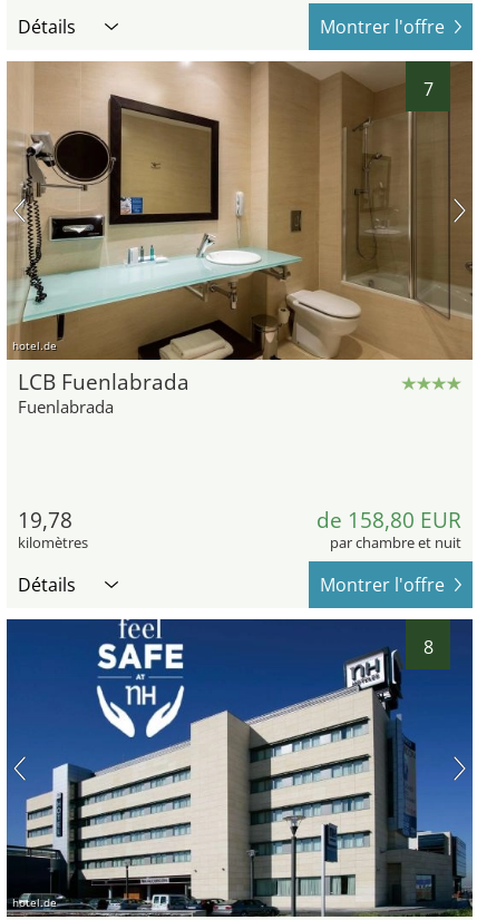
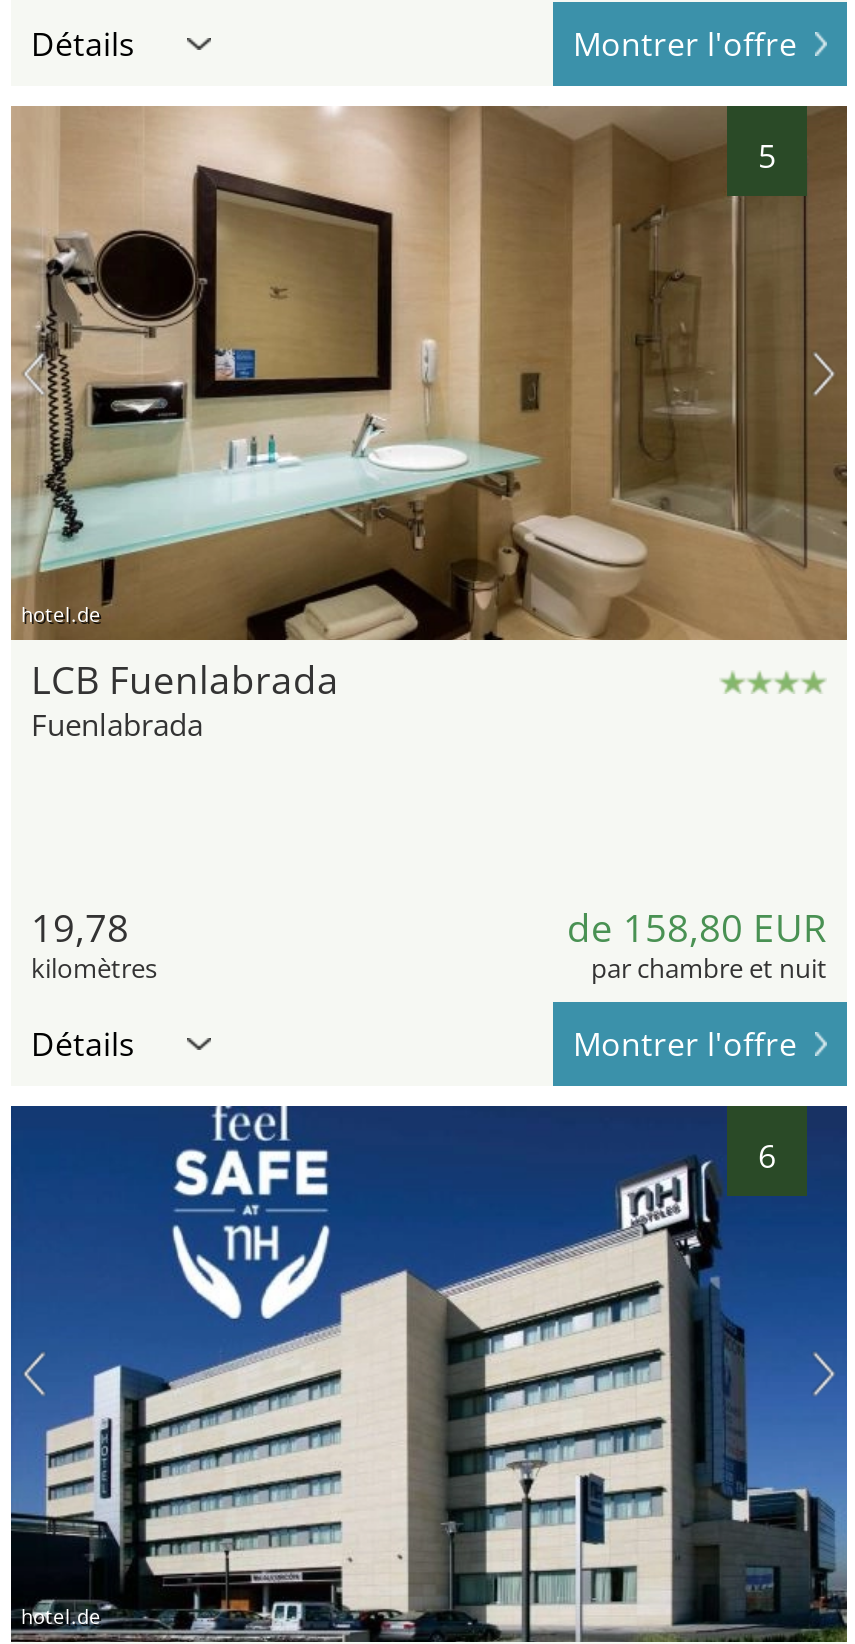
- 7
+ 5

- 8
+ 6
